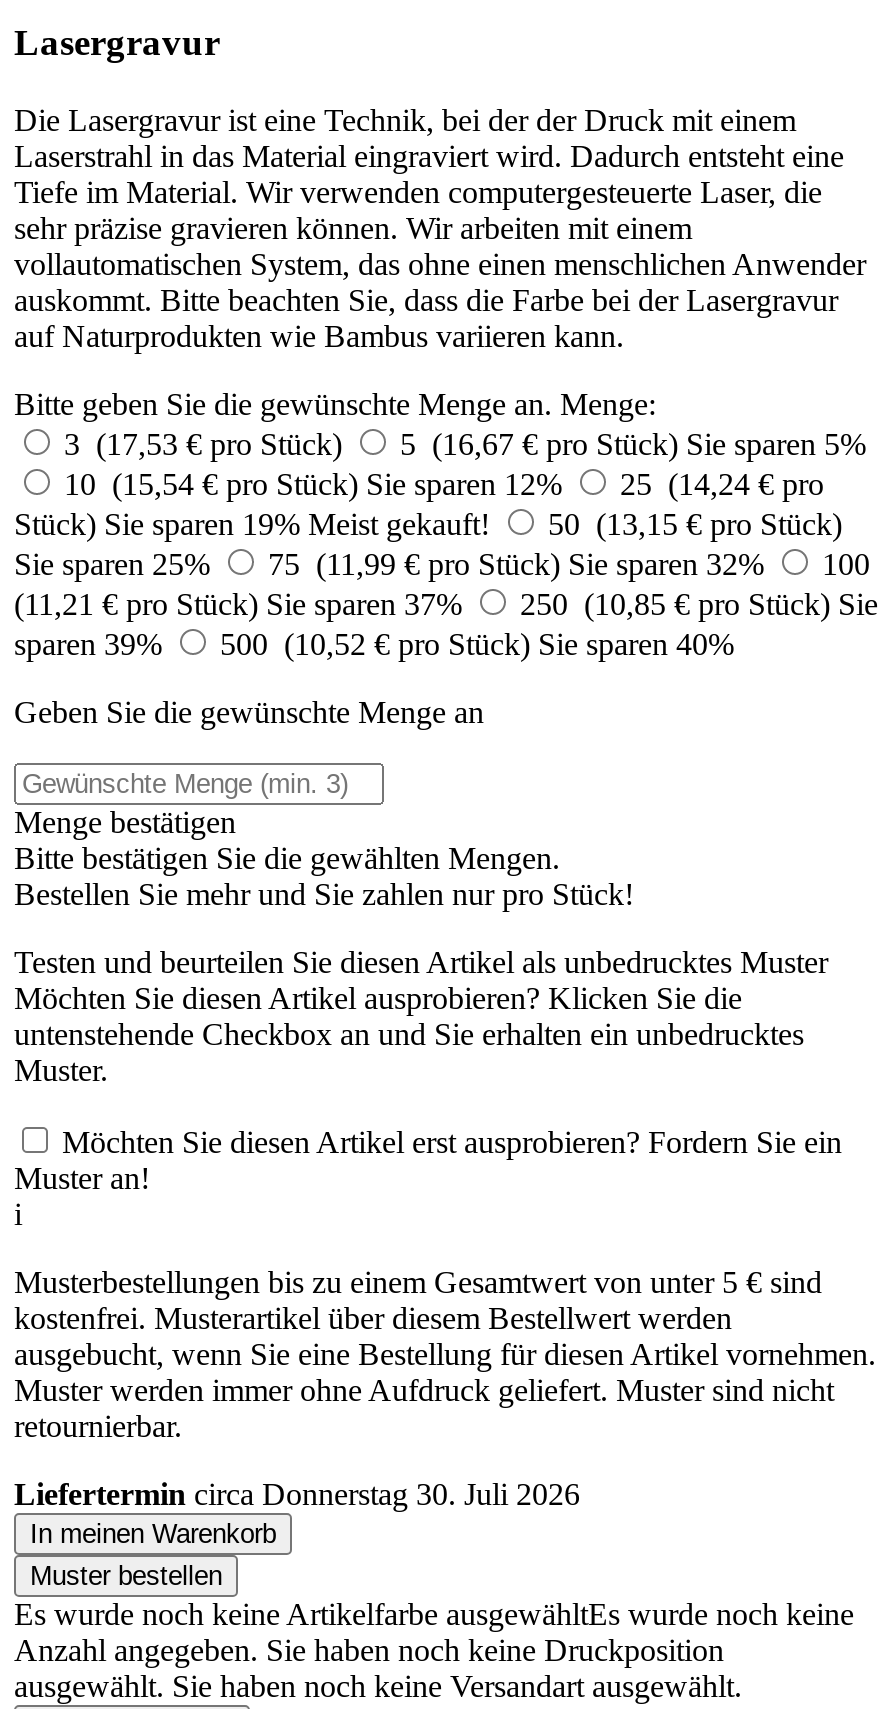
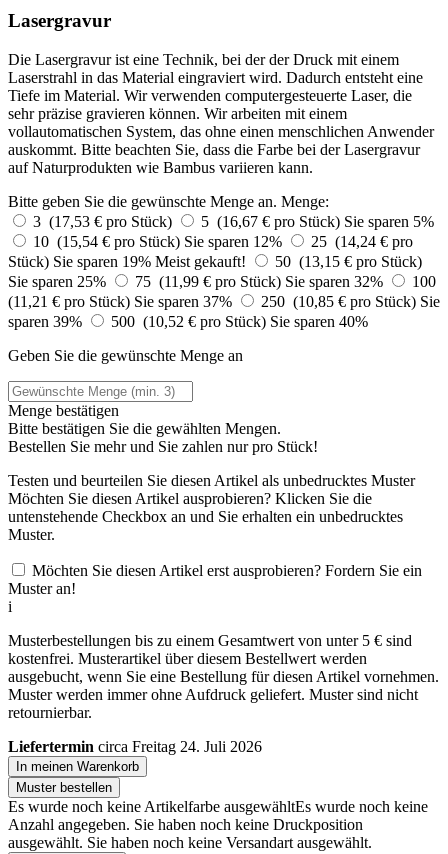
- Liefertermin circa Donnerstag 30. Juli 2026
+ Liefertermin circa Freitag 24. Juli 2026
